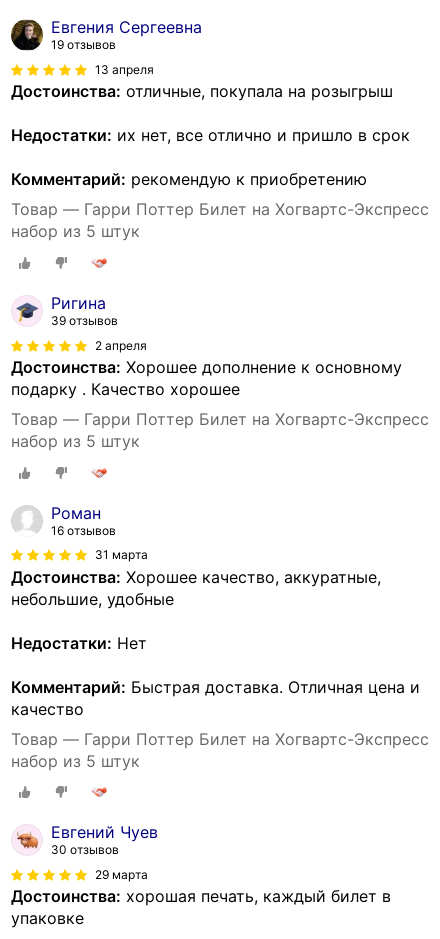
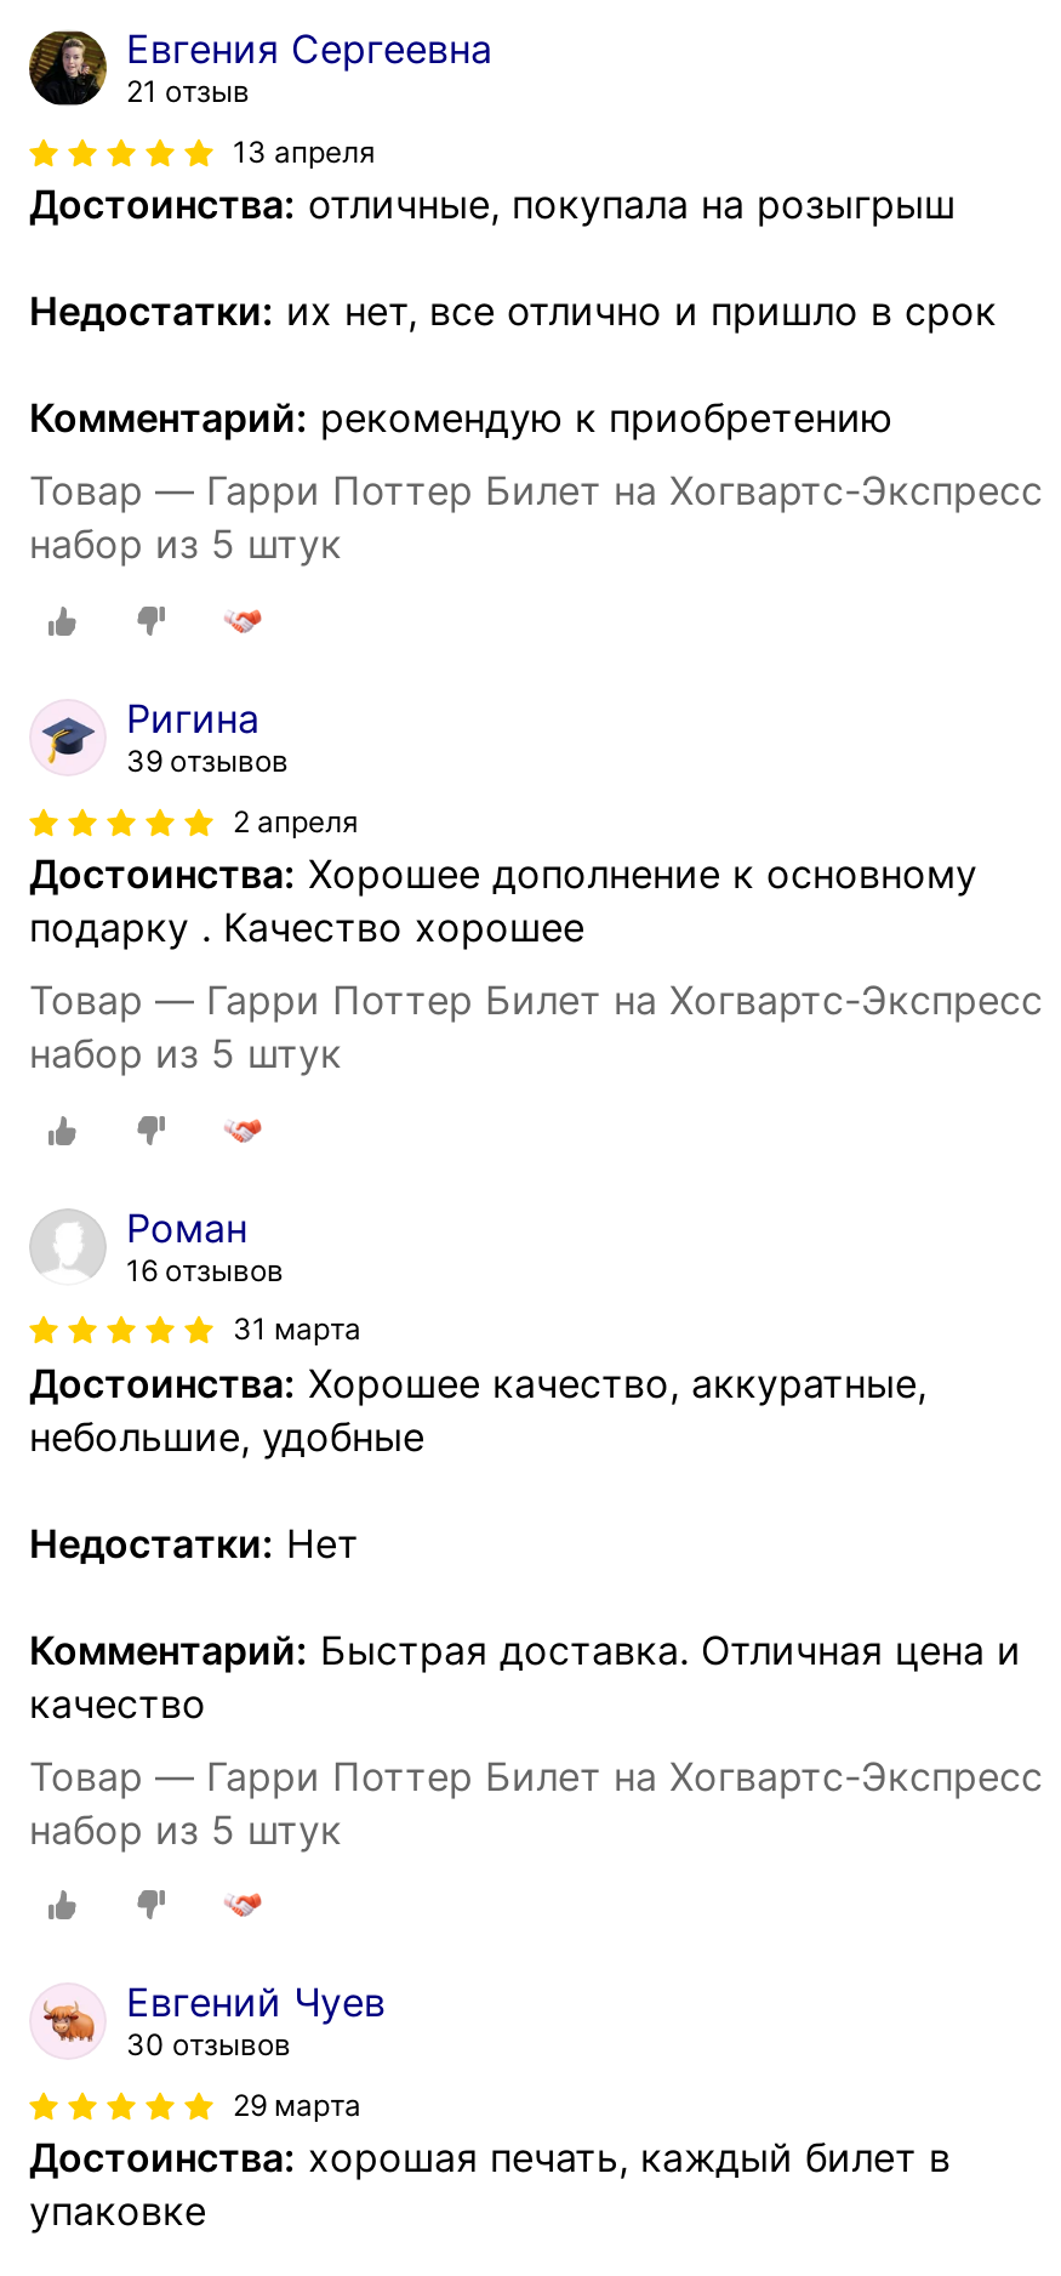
- 19 отзывов
+ 21 отзыв
